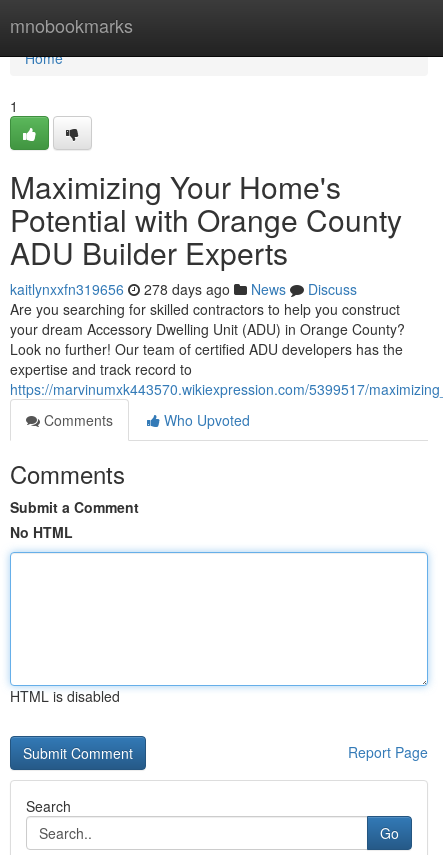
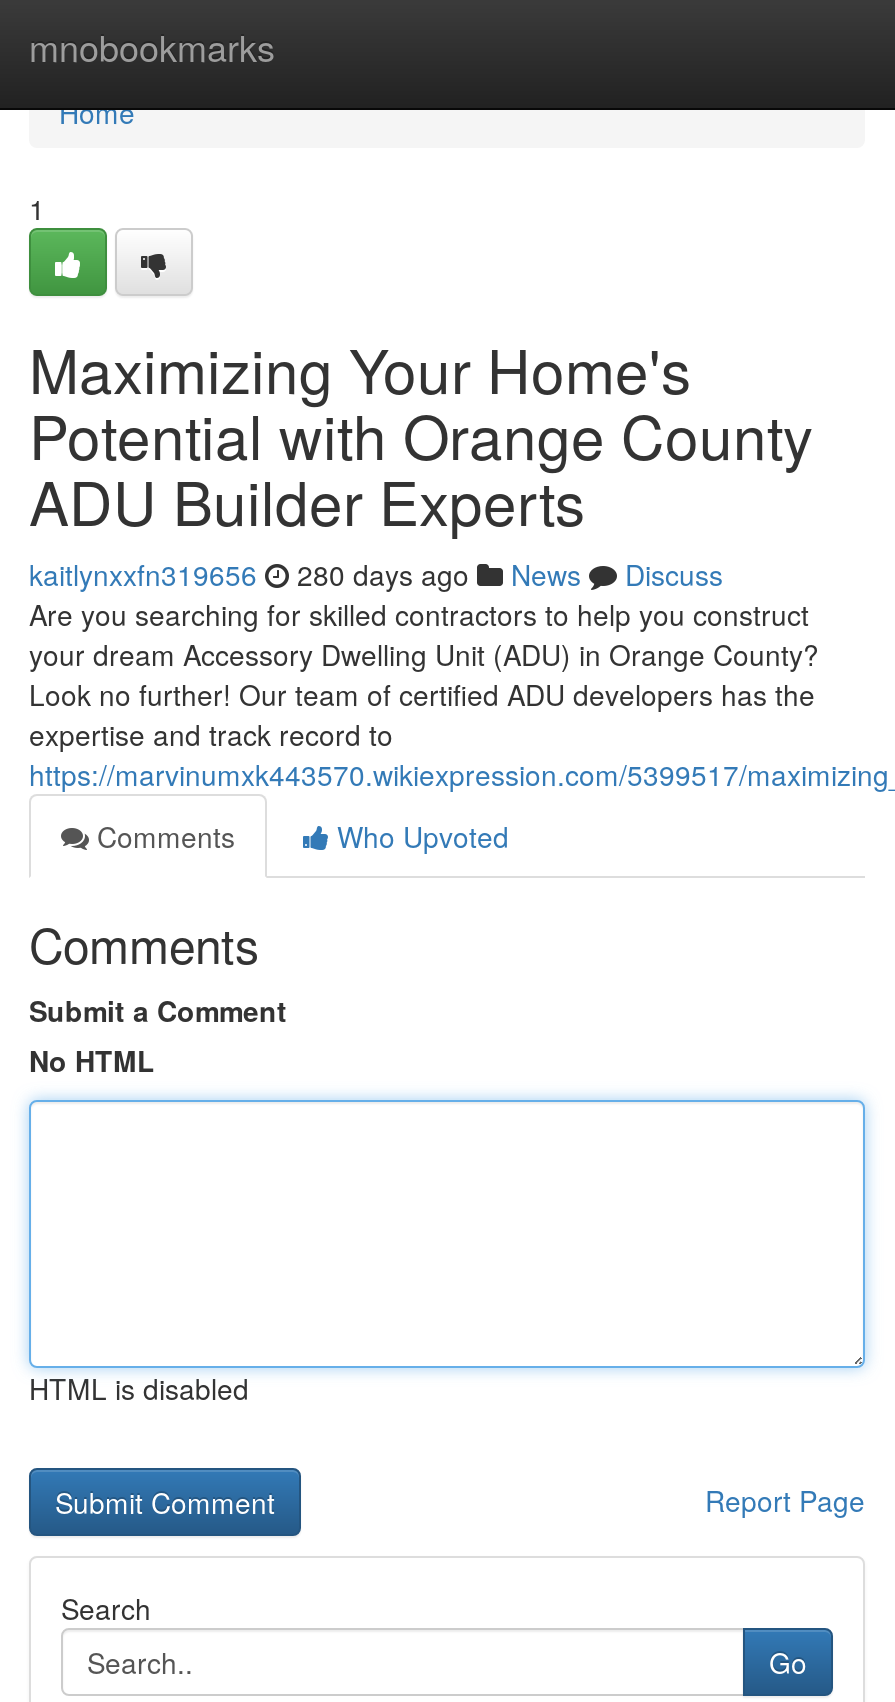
- kaitlynxxfn319656 278 days ago News Discuss
+ kaitlynxxfn319656 280 days ago News Discuss
